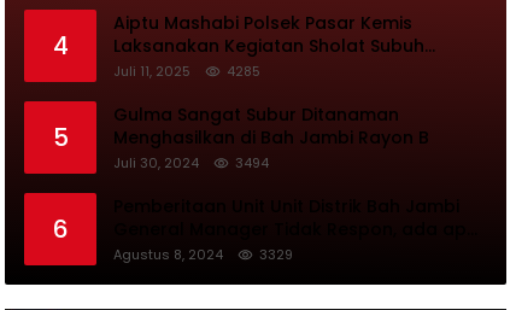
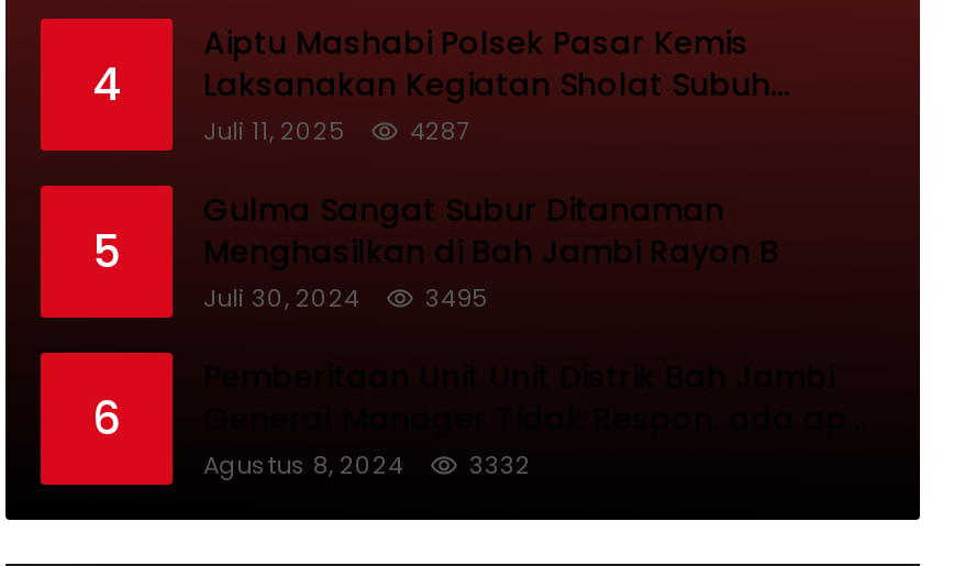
- 4285
+ 4287

- Juli 30, 2024 3494
+ Juli 30, 2024 3495

- 3329
+ 3332
